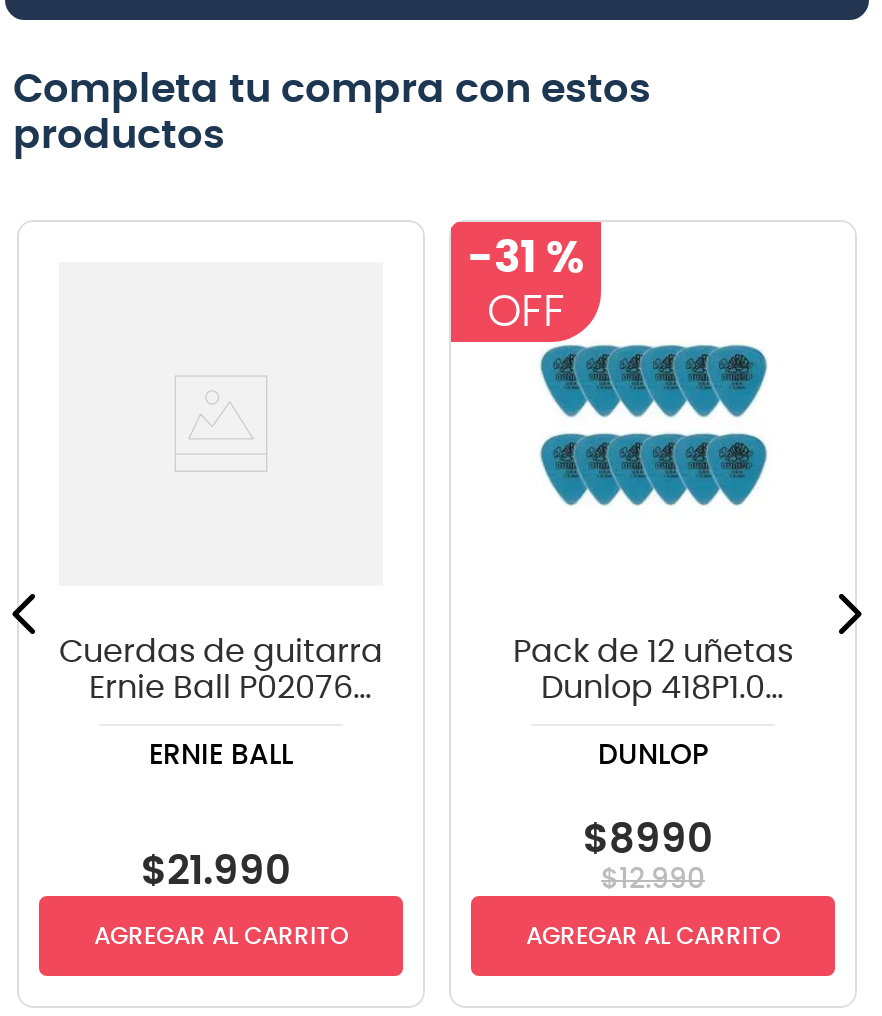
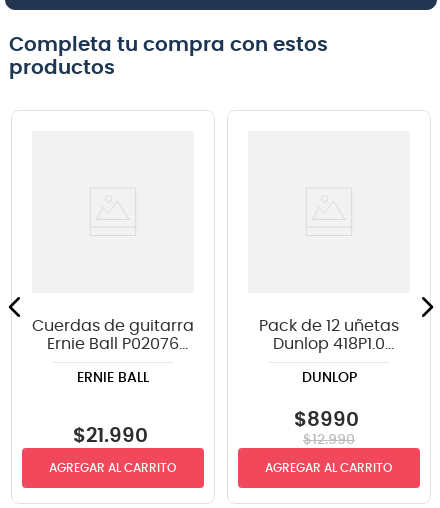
- -31 %

- [image]

- [image]
